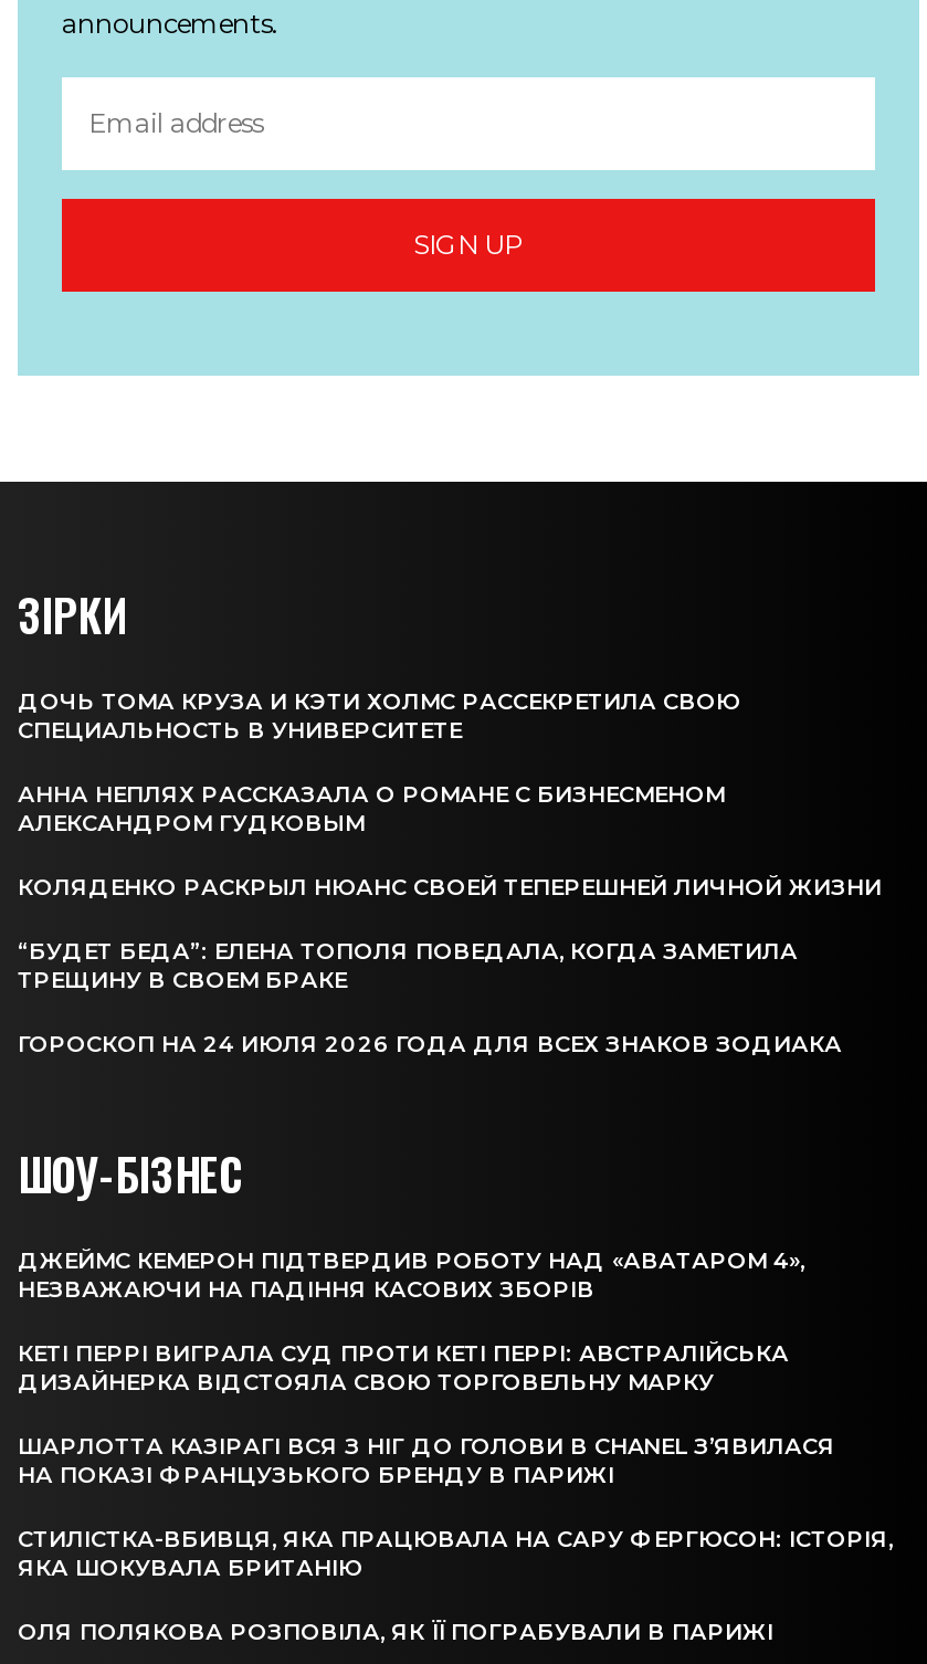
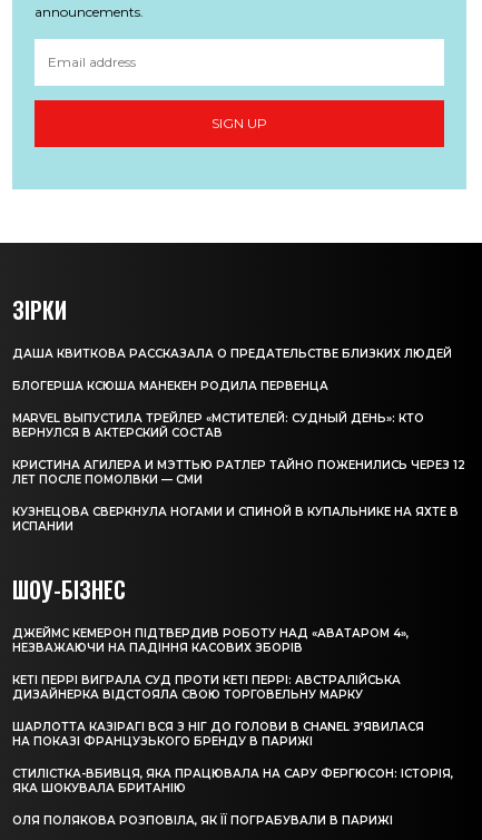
- ДОЧЬ ТОМА КРУЗА И КЭТИ ХОЛМС РАССЕКРЕТИЛА СВОЮ
- СПЕЦИАЛЬНОСТЬ В УНИВЕРСИТЕТЕ
+ ДАША КВИТКОВА РАССКАЗАЛА О ПРЕДАТЕЛЬСТВЕ БЛИЗКИХ ЛЮДЕЙ

- АННА НЕПЛЯХ РАССКАЗАЛА О РОМАНЕ С БИЗНЕСМЕНОМ
- АЛЕКСАНДРОМ ГУДКОВЫМ
+ БЛОГЕРША КСЮША МАНЕКЕН РОДИЛА ПЕРВЕНЦА

- КОЛЯДЕНКО РАСКРЫЛ НЮАНС СВОЕЙ ТЕПЕРЕШНЕЙ ЛИЧНОЙ ЖИЗНИ
+ MARVEL ВЫПУСТИЛА ТРЕЙЛЕР «МСТИТЕЛЕЙ: СУДНЫЙ ДЕНЬ»: КТО
+ ВЕРНУЛСЯ В АКТЕРСКИЙ СОСТАВ

- “БУДЕТ БЕДА”: ЕЛЕНА ТОПОЛЯ ПОВЕДАЛА, КОГДА ЗАМЕТИЛА
- ТРЕЩИНУ В СВОЕМ БРАКЕ
+ КРИСТИНА АГИЛЕРА И МЭТТЬЮ РАТЛЕР ТАЙНО ПОЖЕНИЛИСЬ ЧЕРЕЗ 12
+ ЛЕТ ПОСЛЕ ПОМОЛВКИ — СМИ

- ГОРОСКОП НА 24 ИЮЛЯ 2026 ГОДА ДЛЯ ВСЕХ ЗНАКОВ ЗОДИАКА
+ КУЗНЕЦОВА СВЕРКНУЛА НОГАМИ И СПИНОЙ В КУПАЛЬНИКЕ НА ЯХТЕ В
+ ИСПАНИИ
